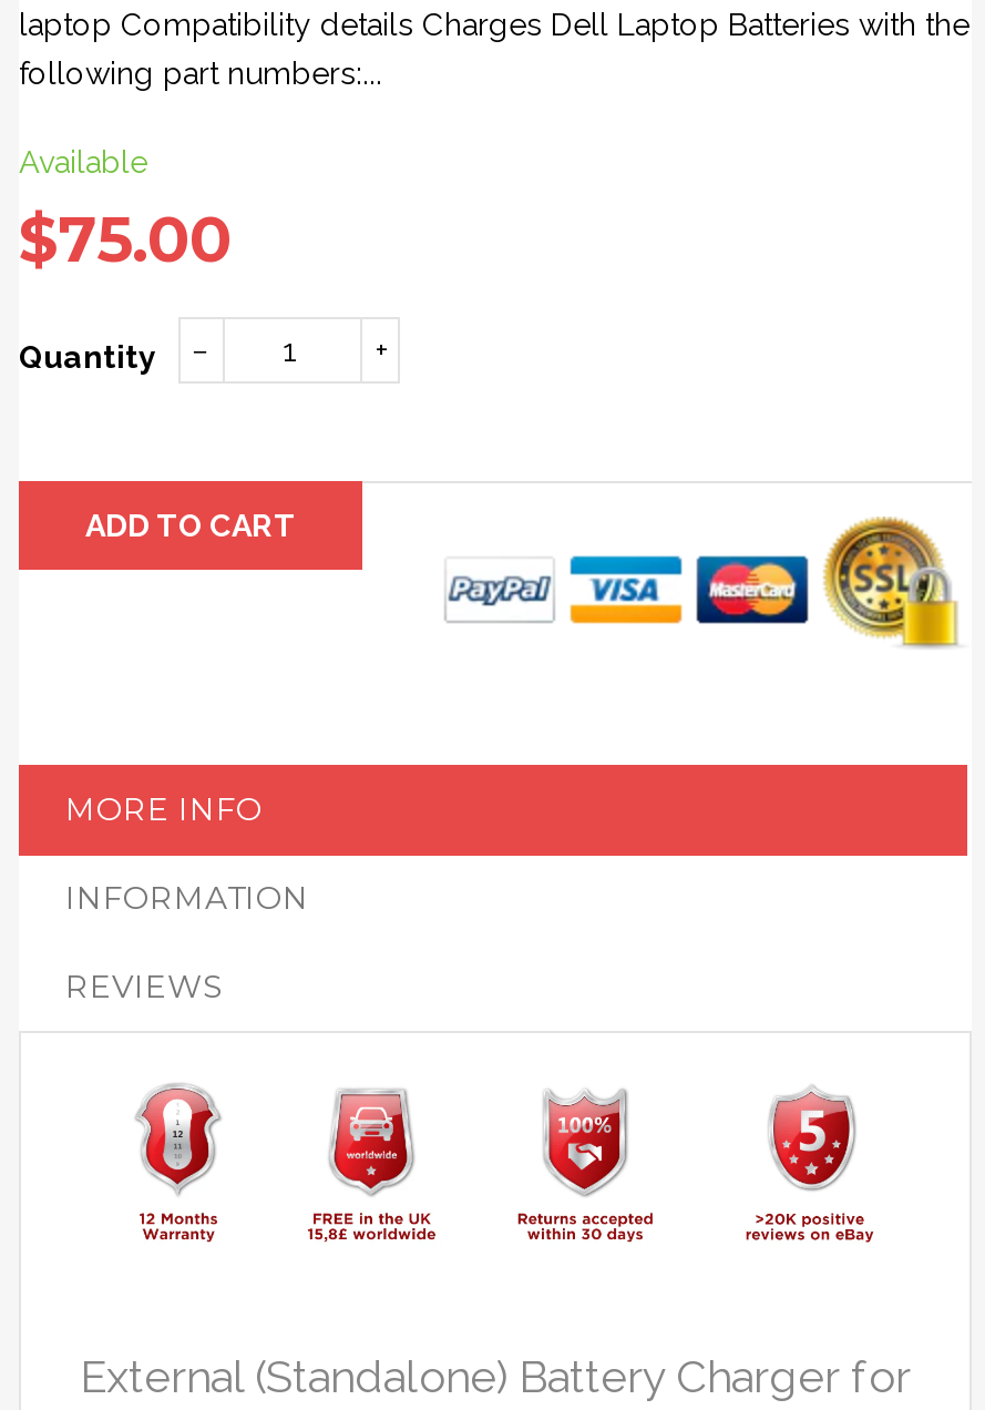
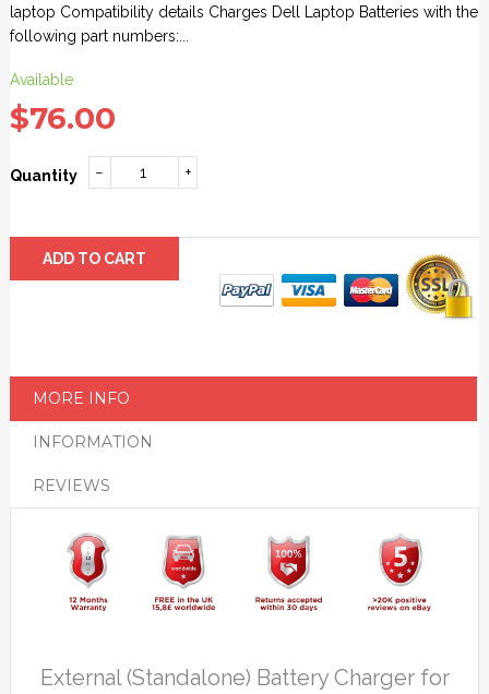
- $75.00
+ $76.00
